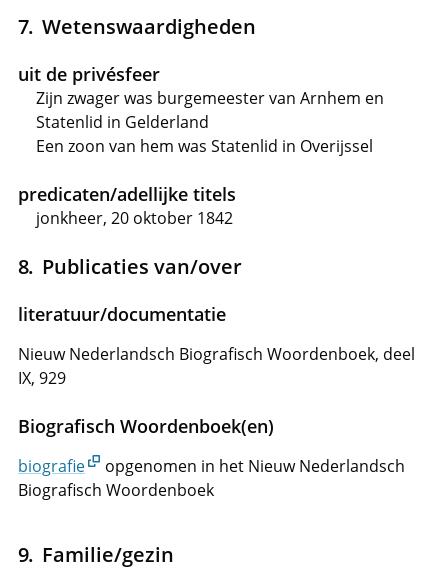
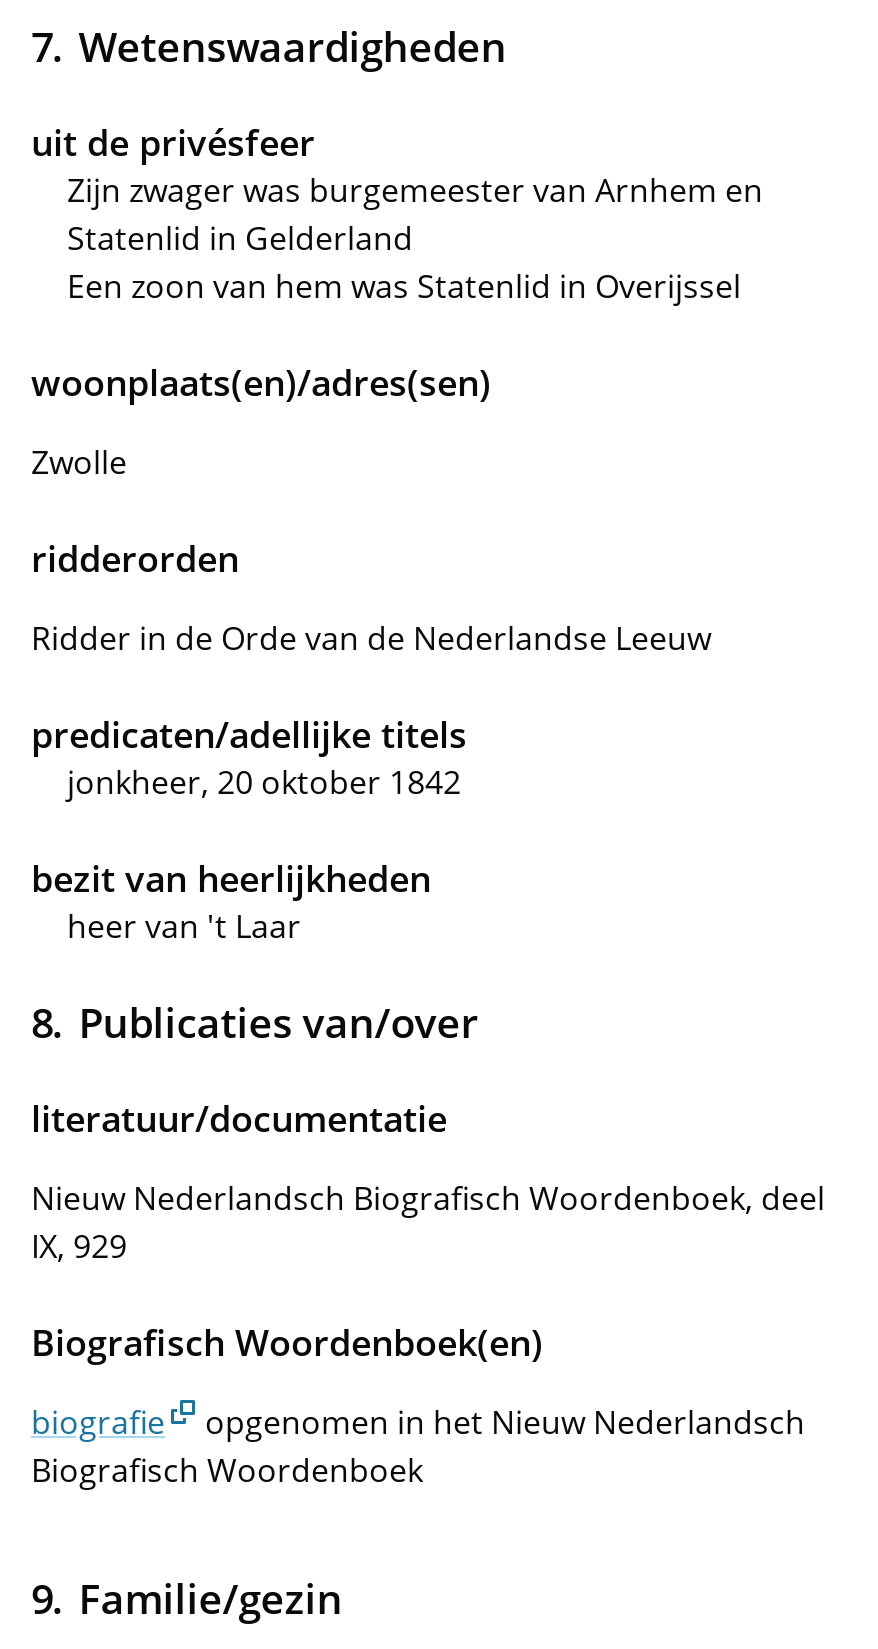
+ woonplaats(en)/adres(sen)
+ Zwolle
+ ridderorden
+ Ridder in de Orde van de Nederlandse Leeuw

+ bezit van heerlijkheden
+ heer van 't Laar
